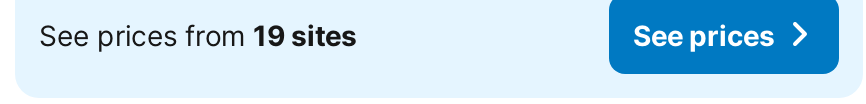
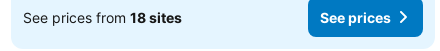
- See prices from 19 sites
+ See prices from 18 sites
